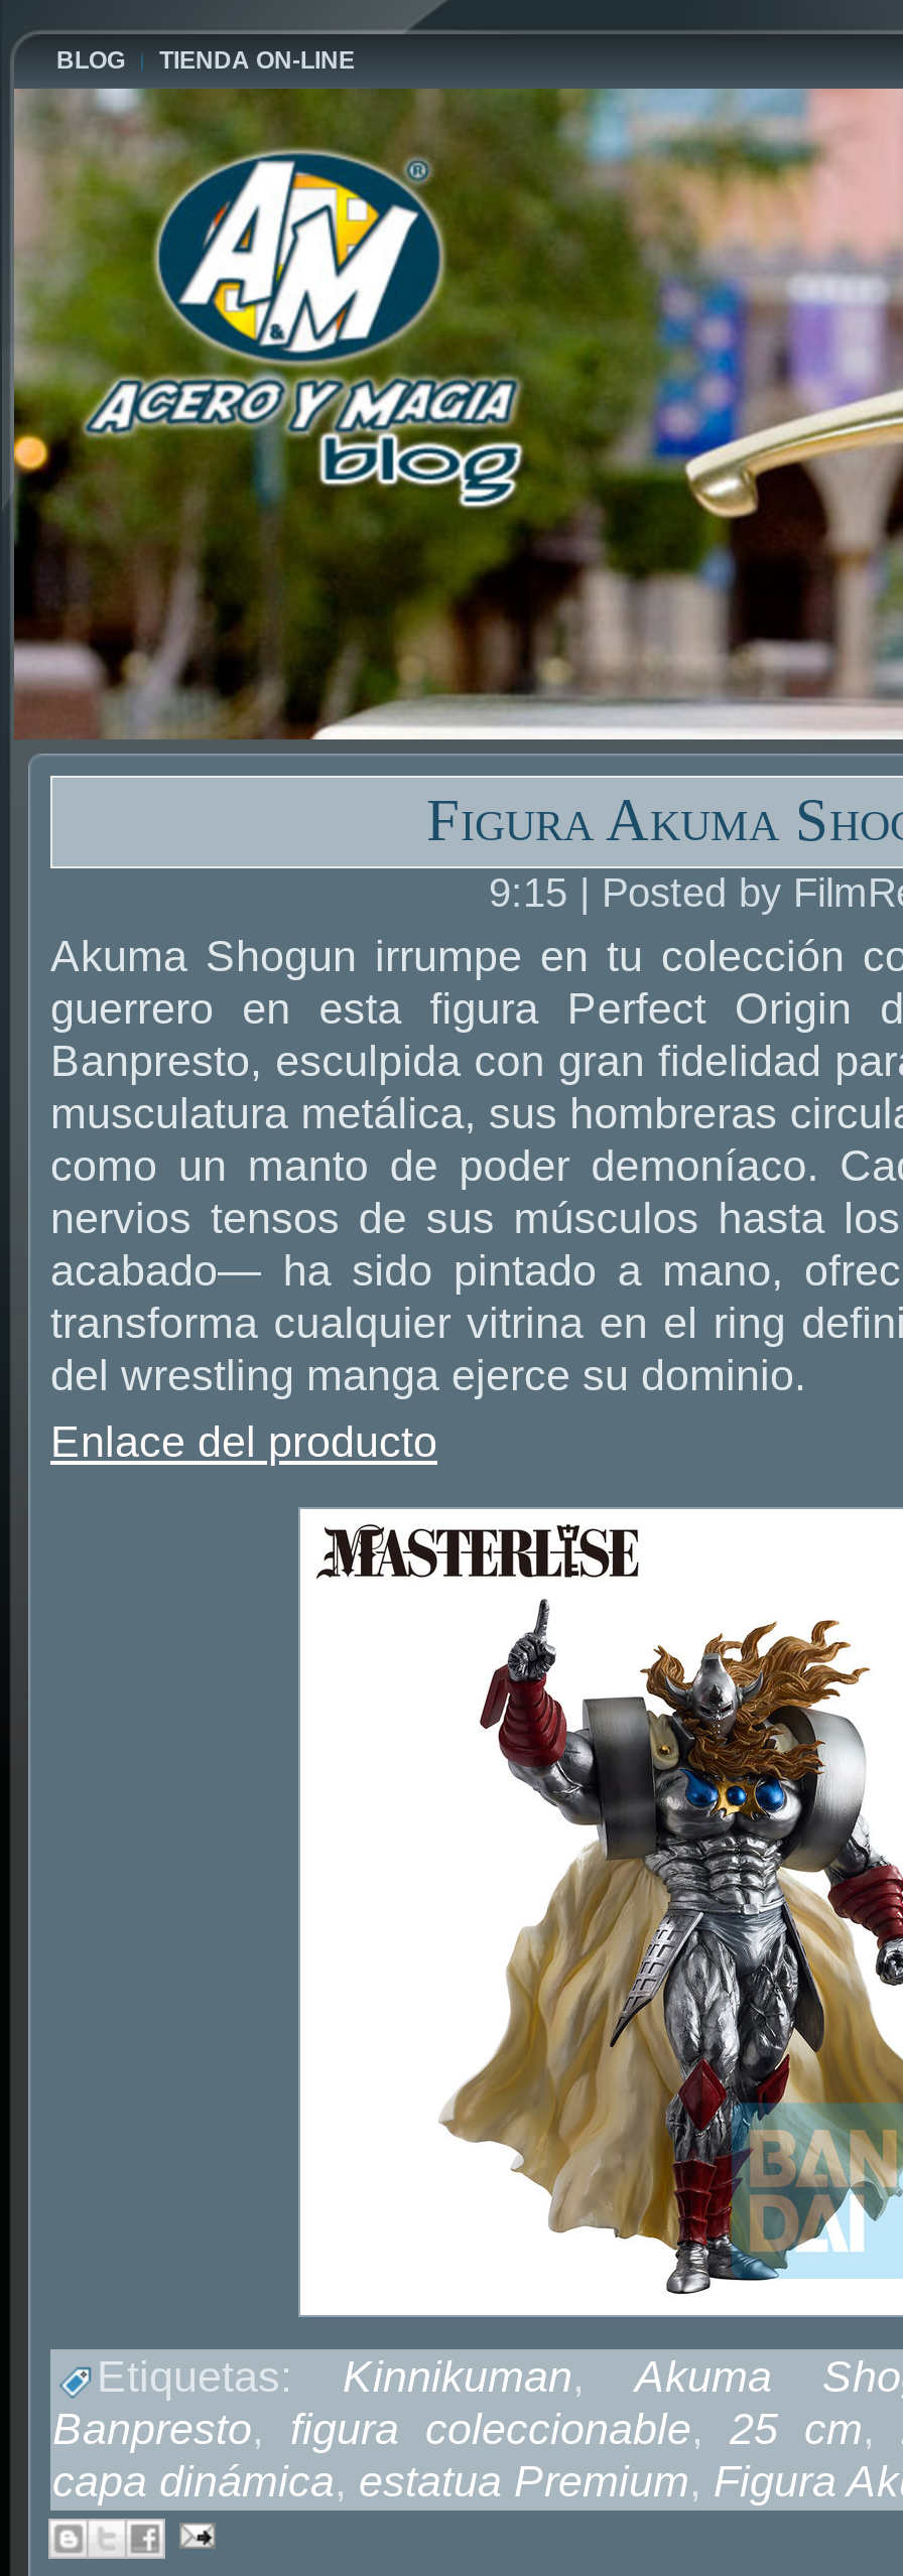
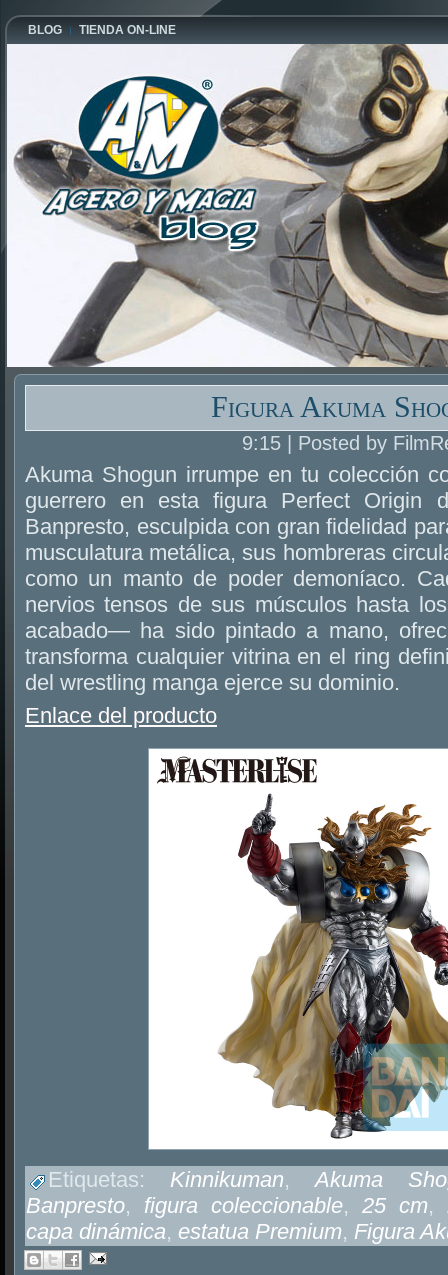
- [image]
+ [image]
